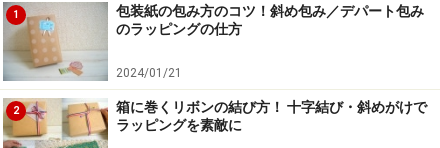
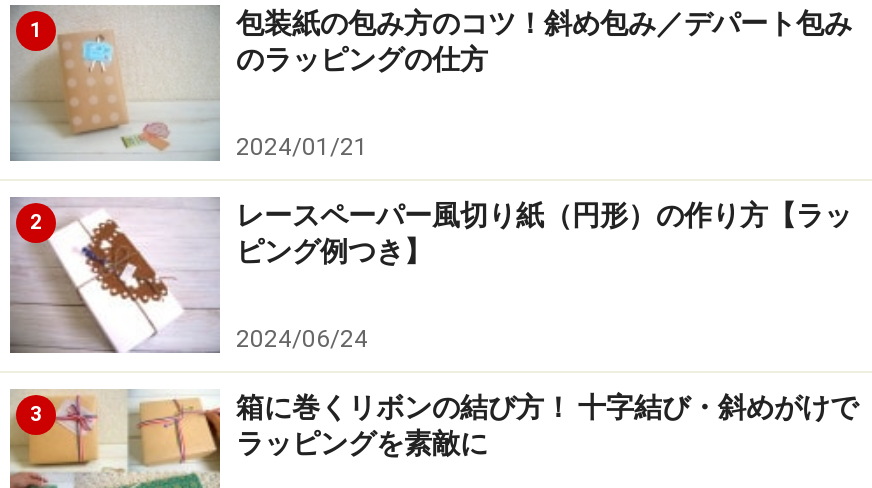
+ [image]
+ レースペーパー風切り紙（円形）の作り方【ラッ
+ ピング例つき】
+ 2024/06/24
+ 3
